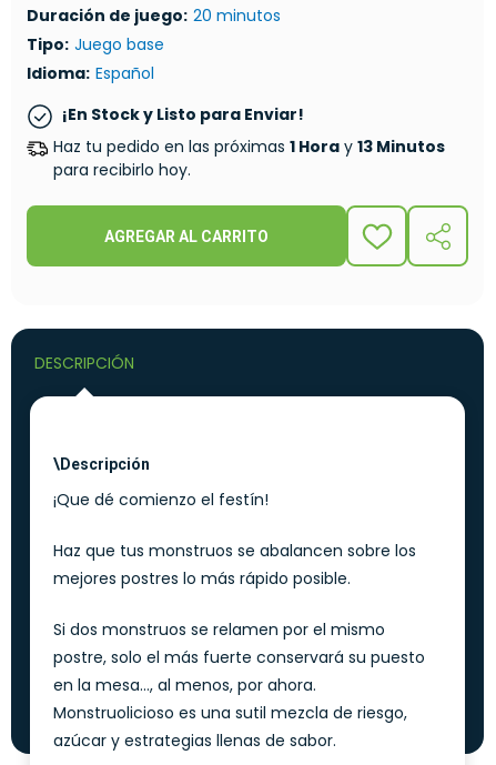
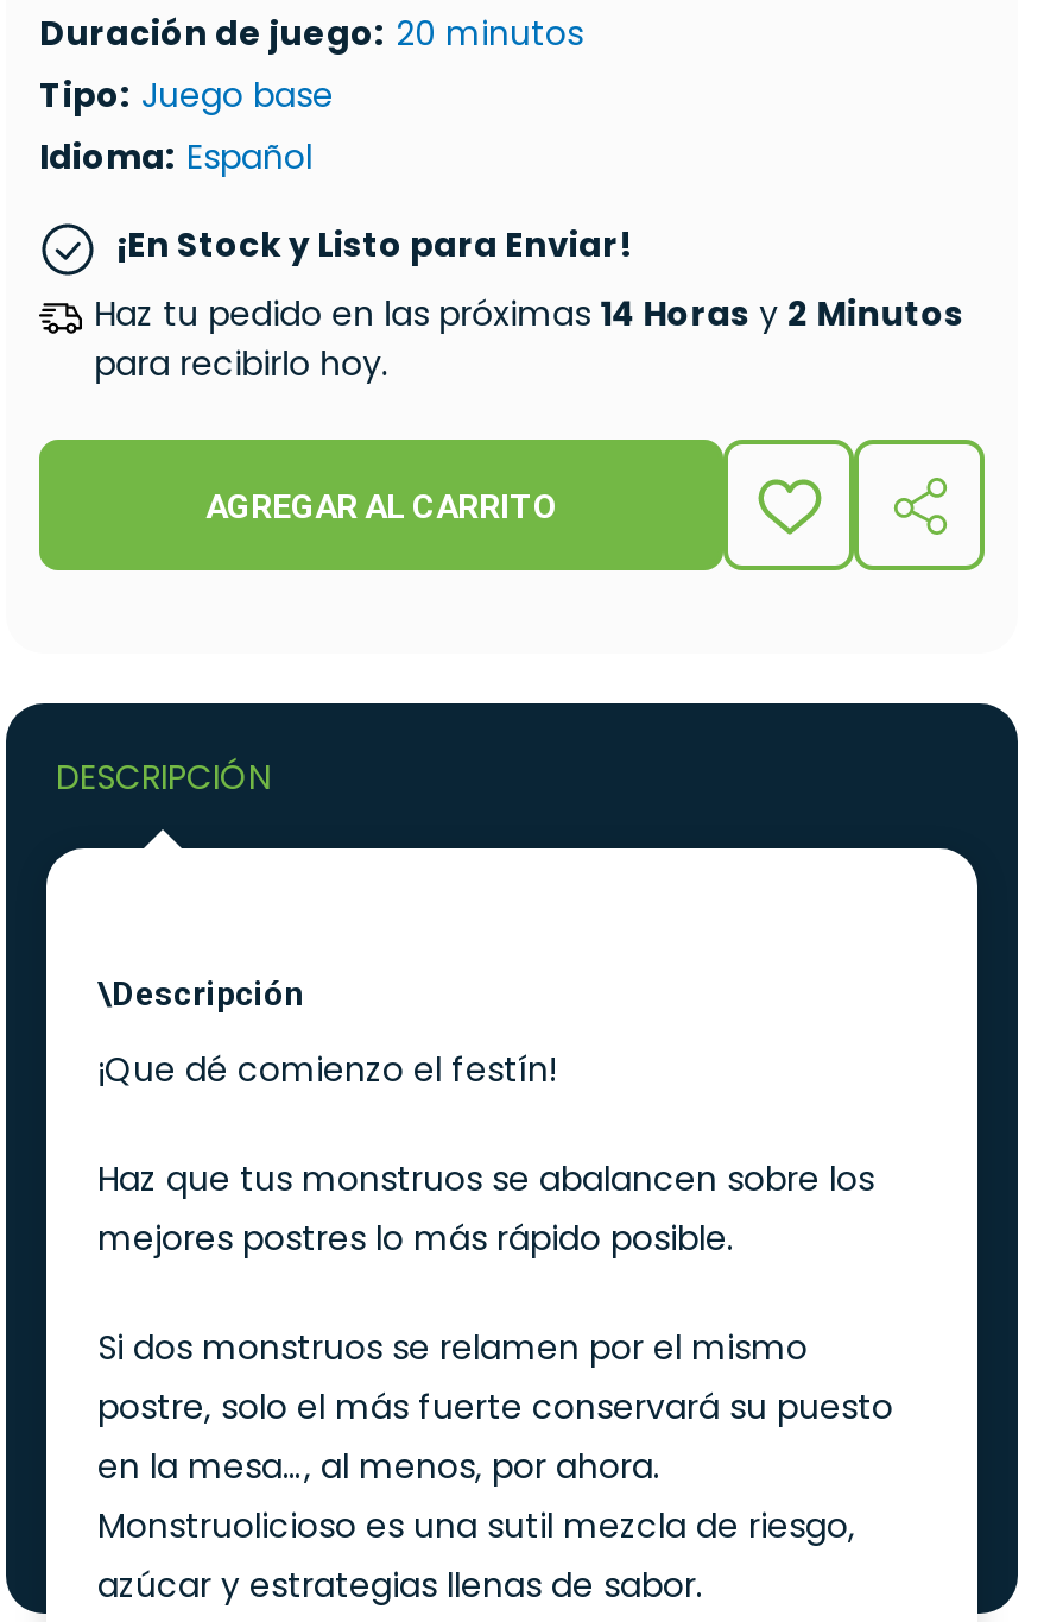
- Haz tu pedido en las próximas 1 Hora y 13 Minutos
+ Haz tu pedido en las próximas 14 Horas y 2 Minutos
